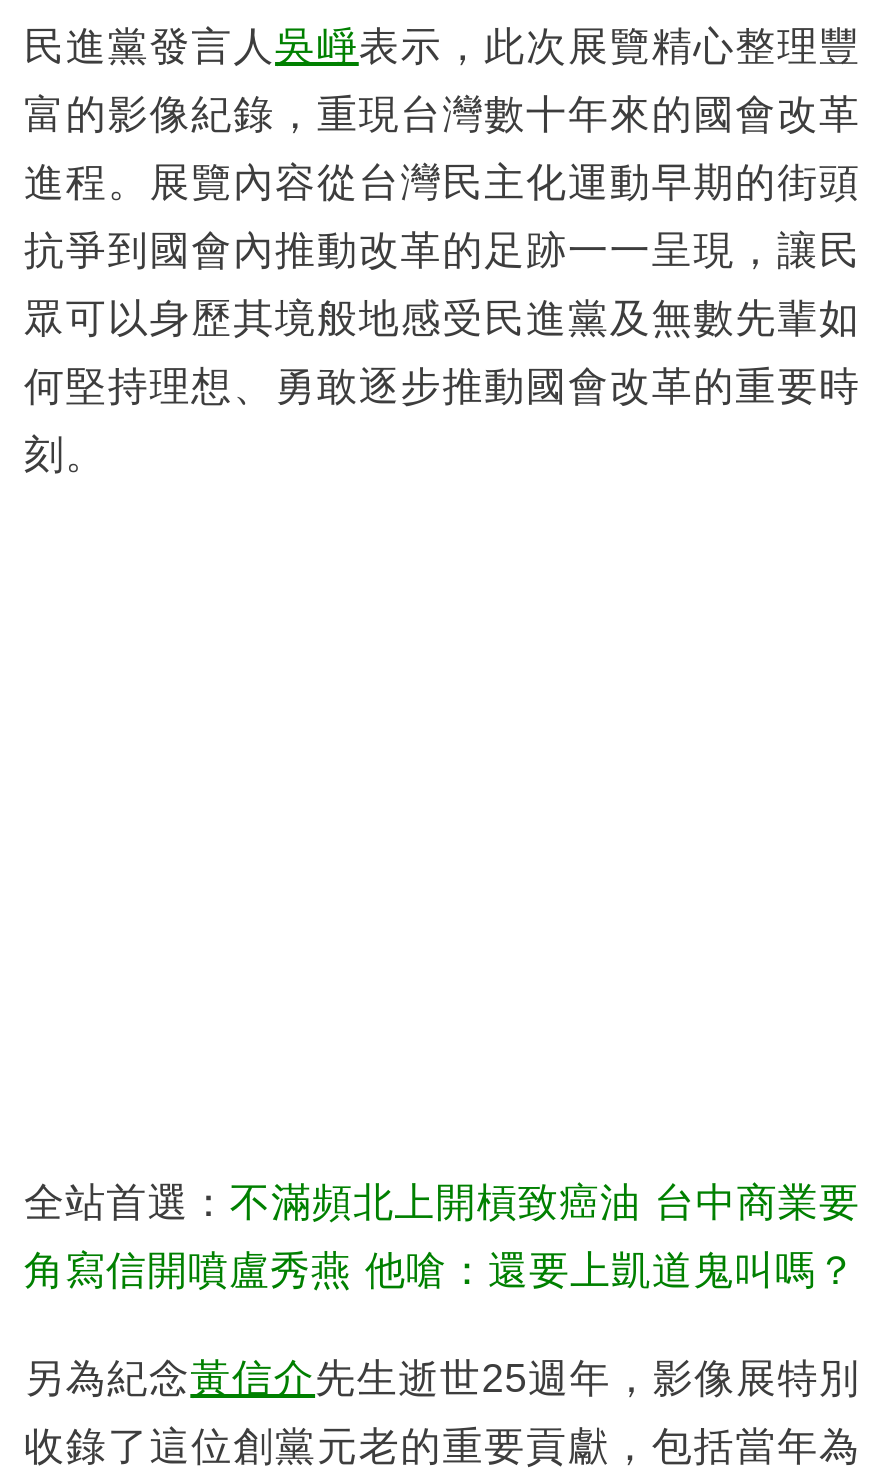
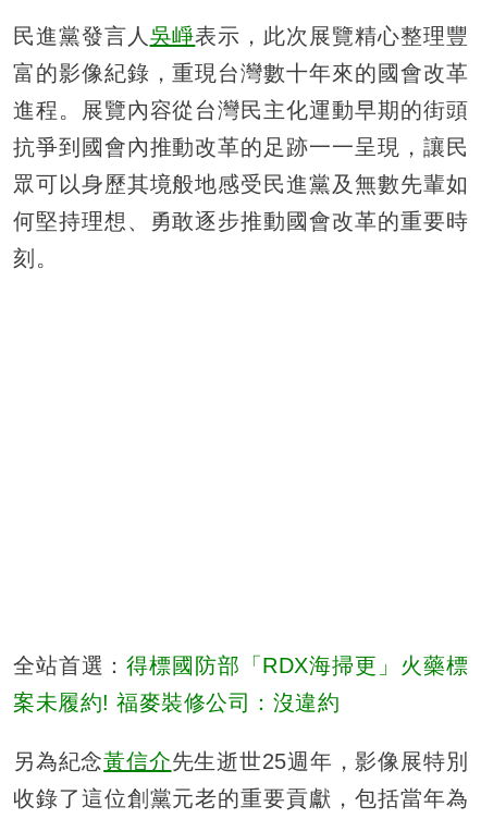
- 全站首選：不滿頻北上開槓致癌油 台中商業要
+ 全站首選：得標國防部「RDX海掃更」火藥標

- 角寫信開噴盧秀燕 他嗆：還要上凱道鬼叫嗎？
+ 案未履約! 福麥裝修公司：沒違約
